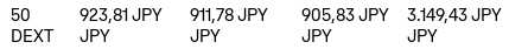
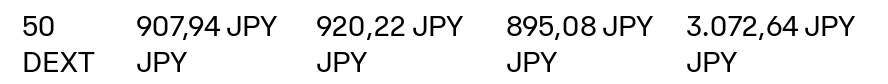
- 923,81 JPY
+ 907,94 JPY

- 911,78 JPY
+ 920,22 JPY

- 905,83 JPY
+ 895,08 JPY

- 3.149,43 JPY
+ 3.072,64 JPY
